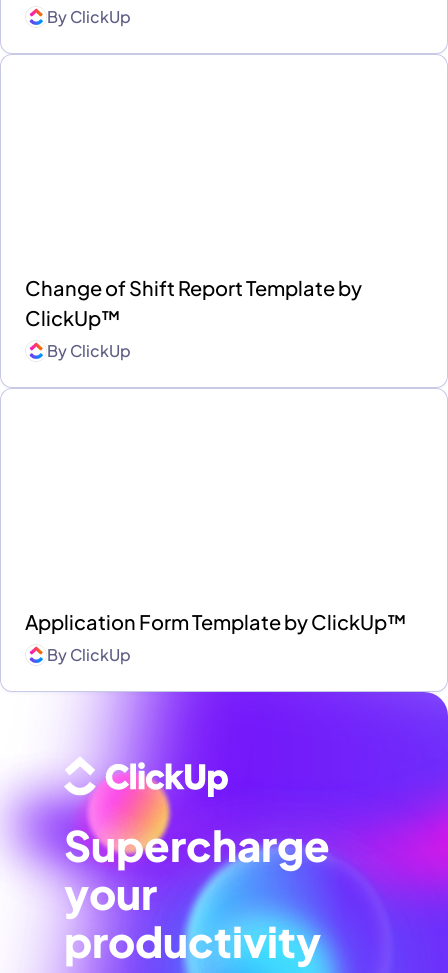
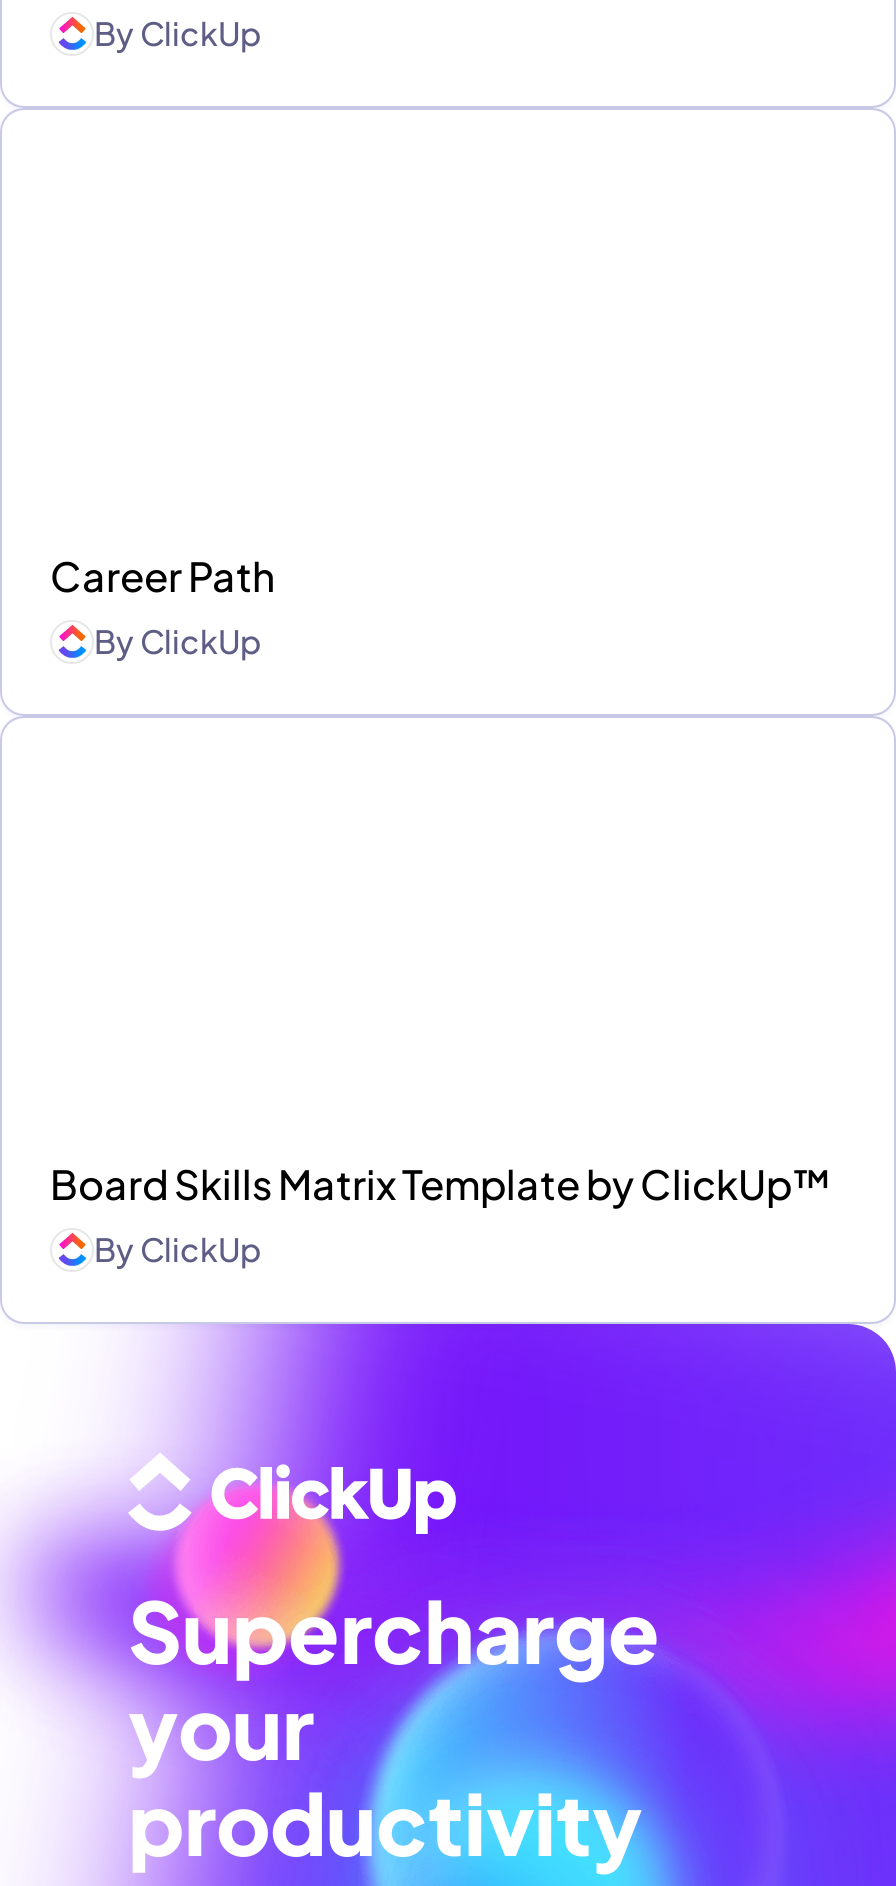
- Change of Shift Report Template by
- ClickUp™
+ Career Path

- Application Form Template by ClickUp™
+ Board Skills Matrix Template by ClickUp™
